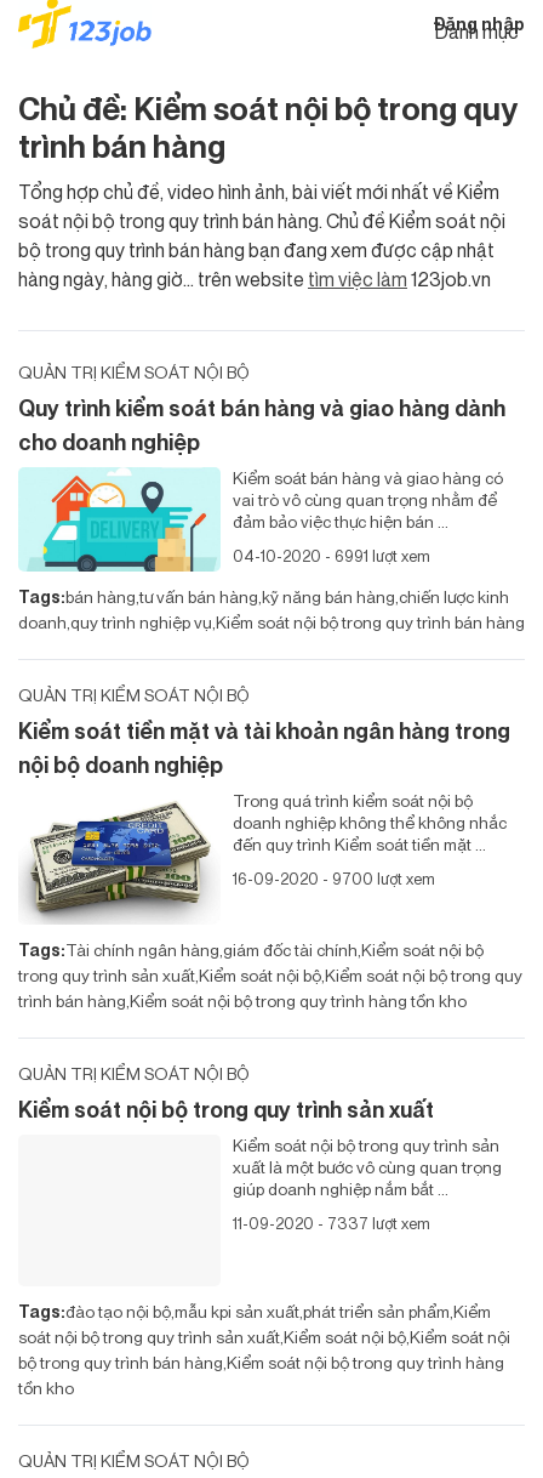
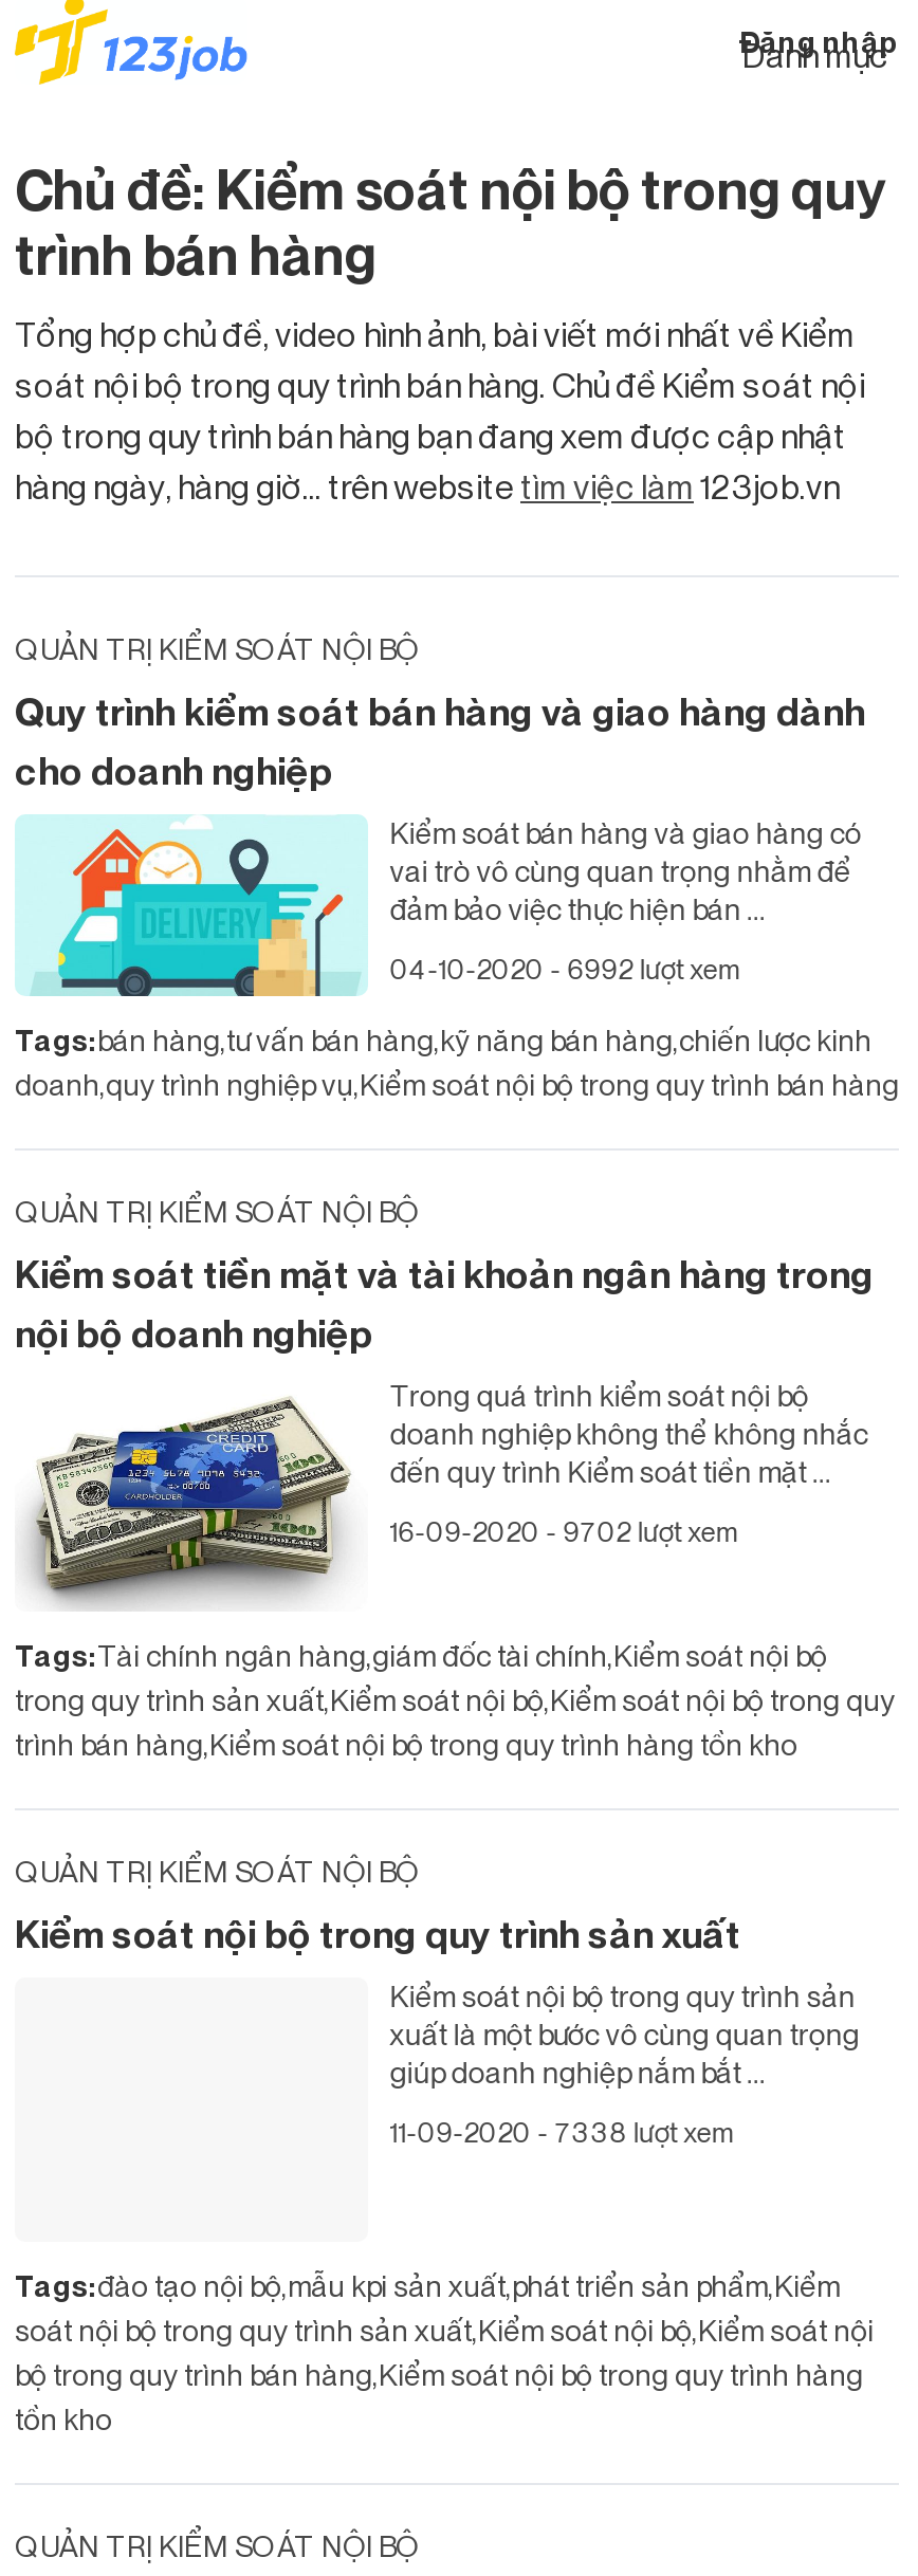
- 04-10-2020 - 6991 lượt xem
+ 04-10-2020 - 6992 lượt xem

- 16-09-2020 - 9700 lượt xem
+ 16-09-2020 - 9702 lượt xem

- 11-09-2020 - 7337 lượt xem
+ 11-09-2020 - 7338 lượt xem
